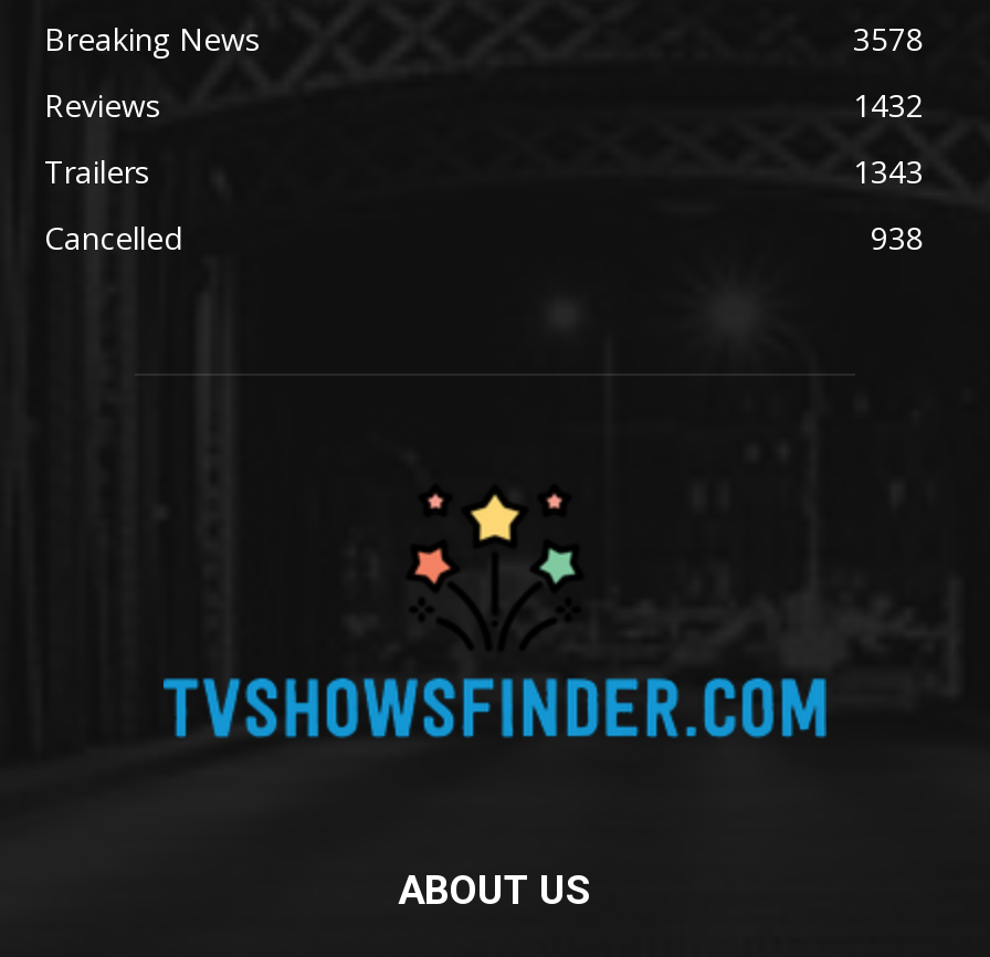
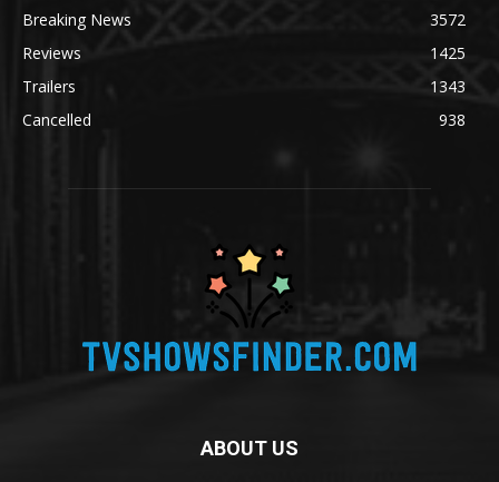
- 3578
+ 3572

- 1432
+ 1425
